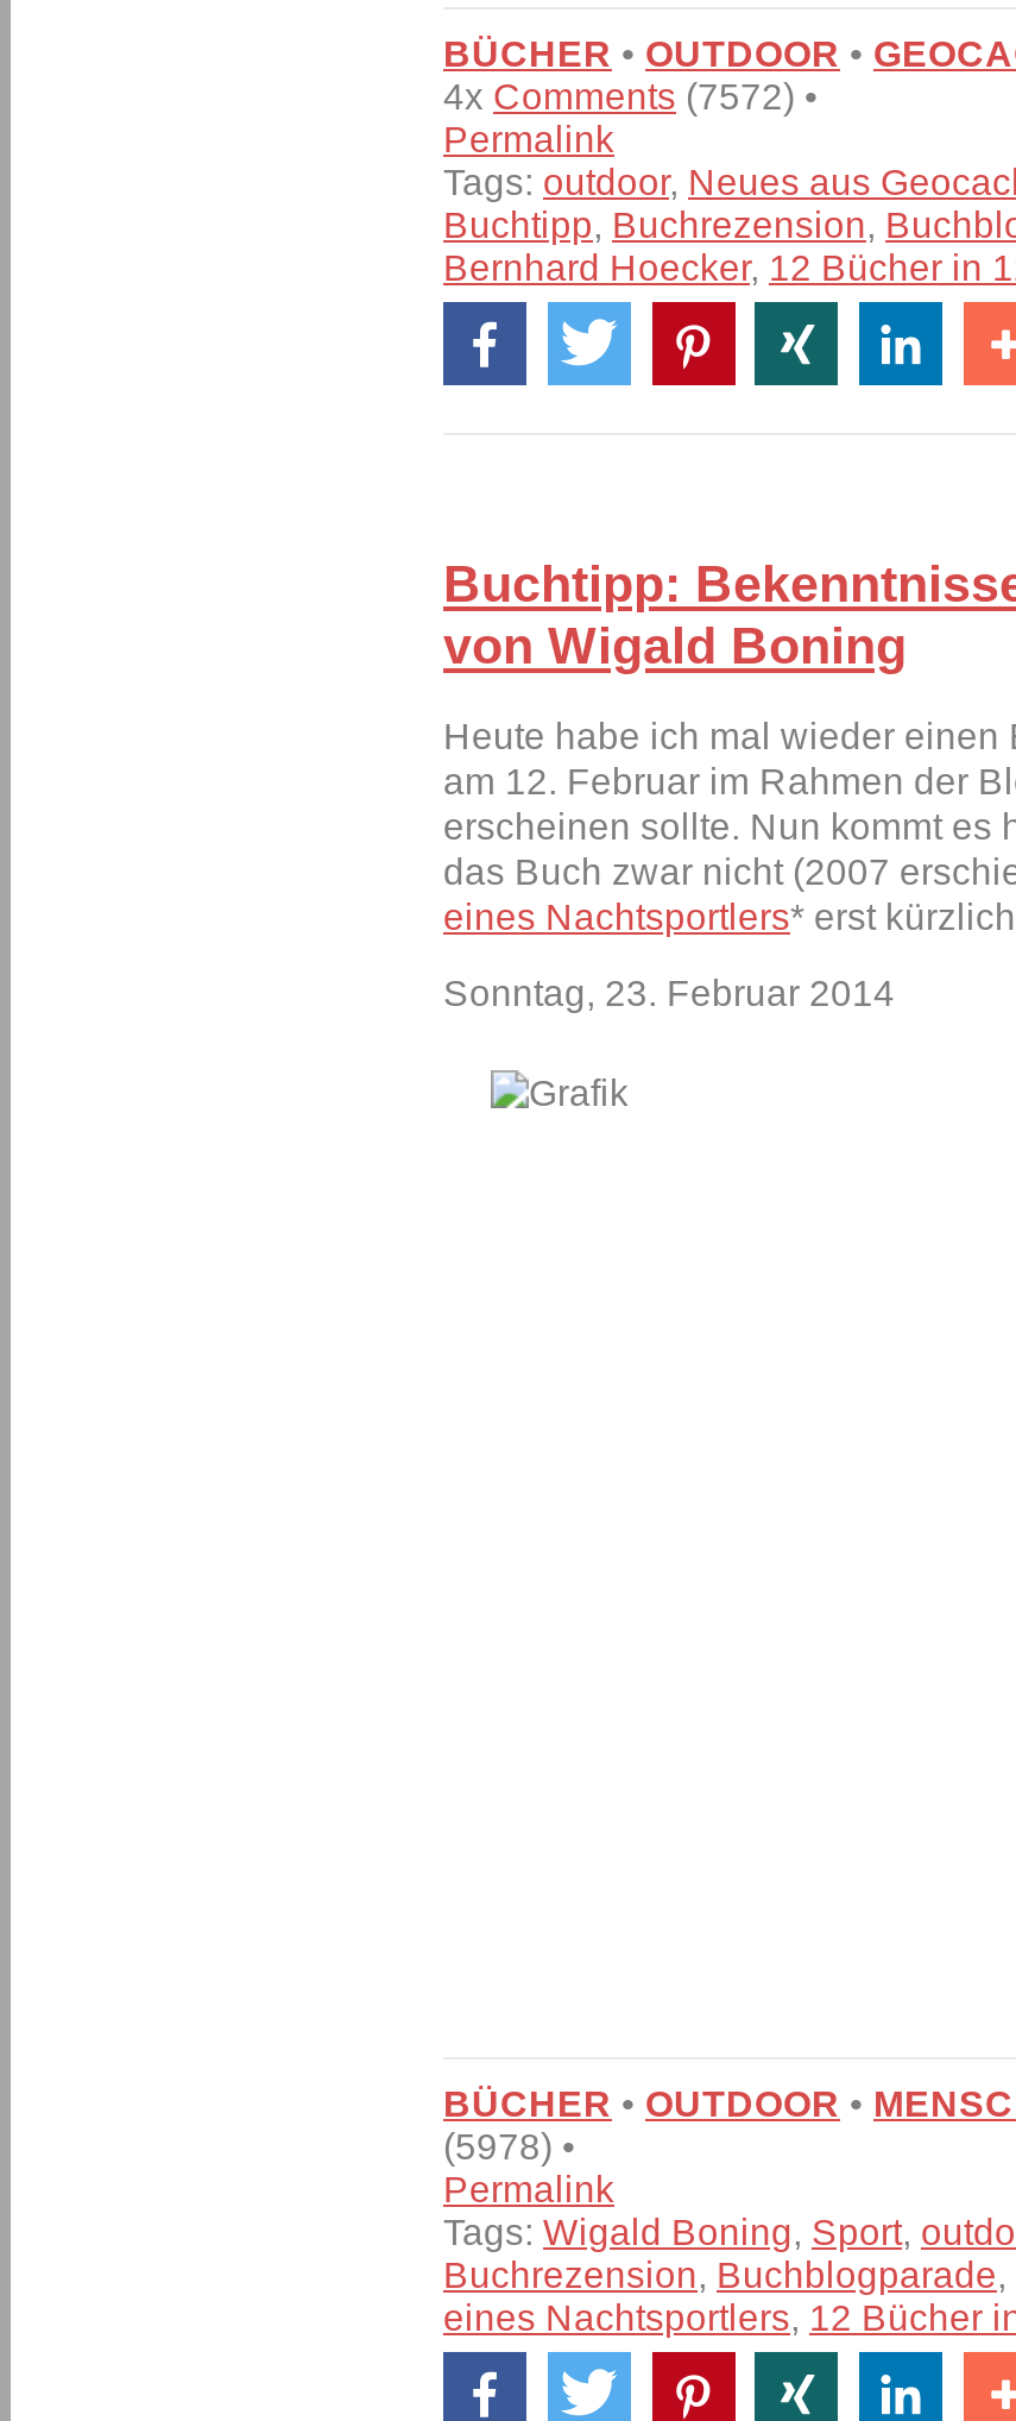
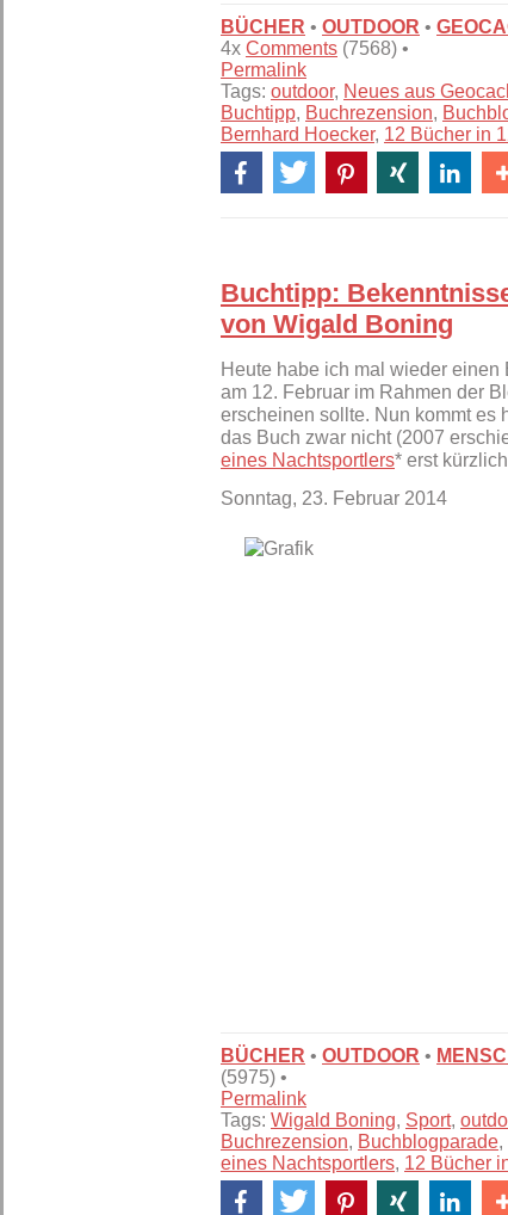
- 4x Comments (7572) •
+ 4x Comments (7568) •

- (5978) •
+ (5975) •
